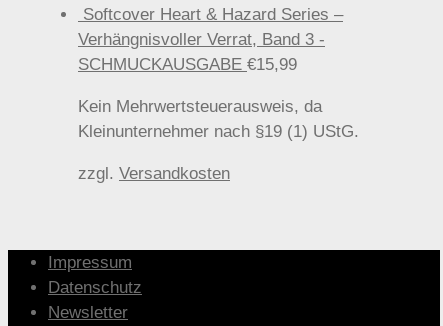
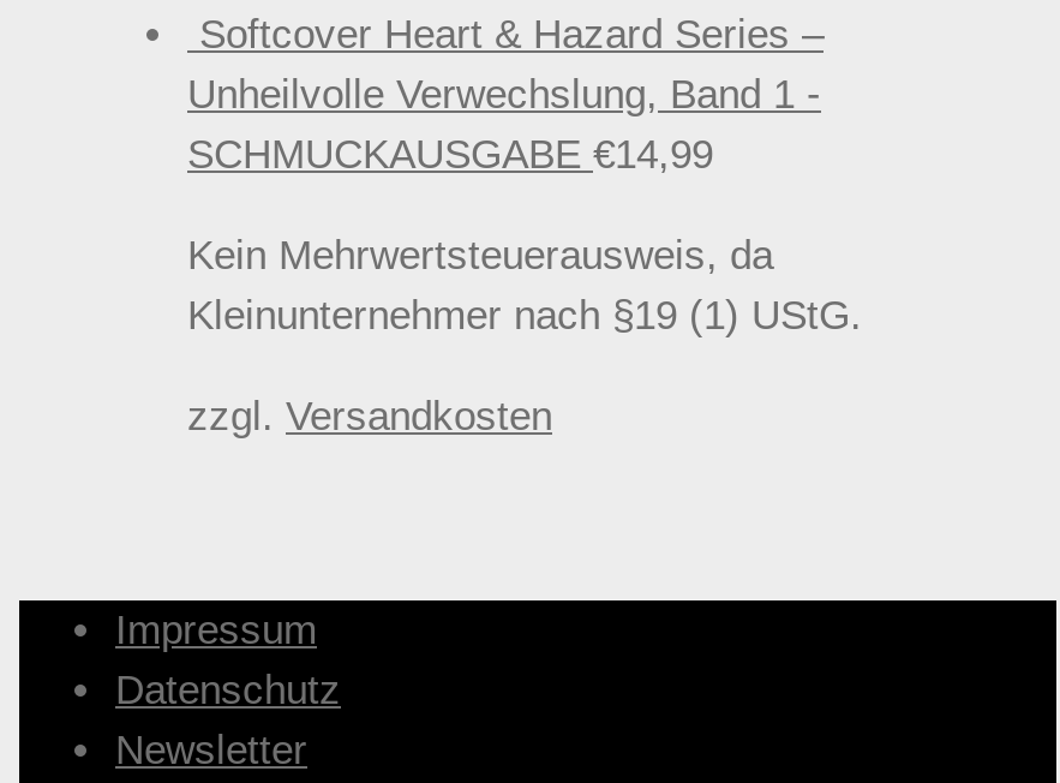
- Verhängnisvoller Verrat, Band 3 -
+ Unheilvolle Verwechslung, Band 1 -

- SCHMUCKAUSGABE €15,99
+ SCHMUCKAUSGABE €14,99
